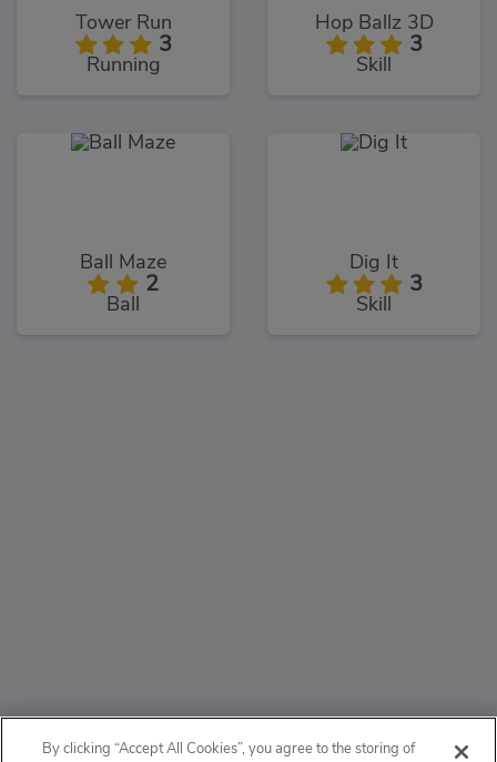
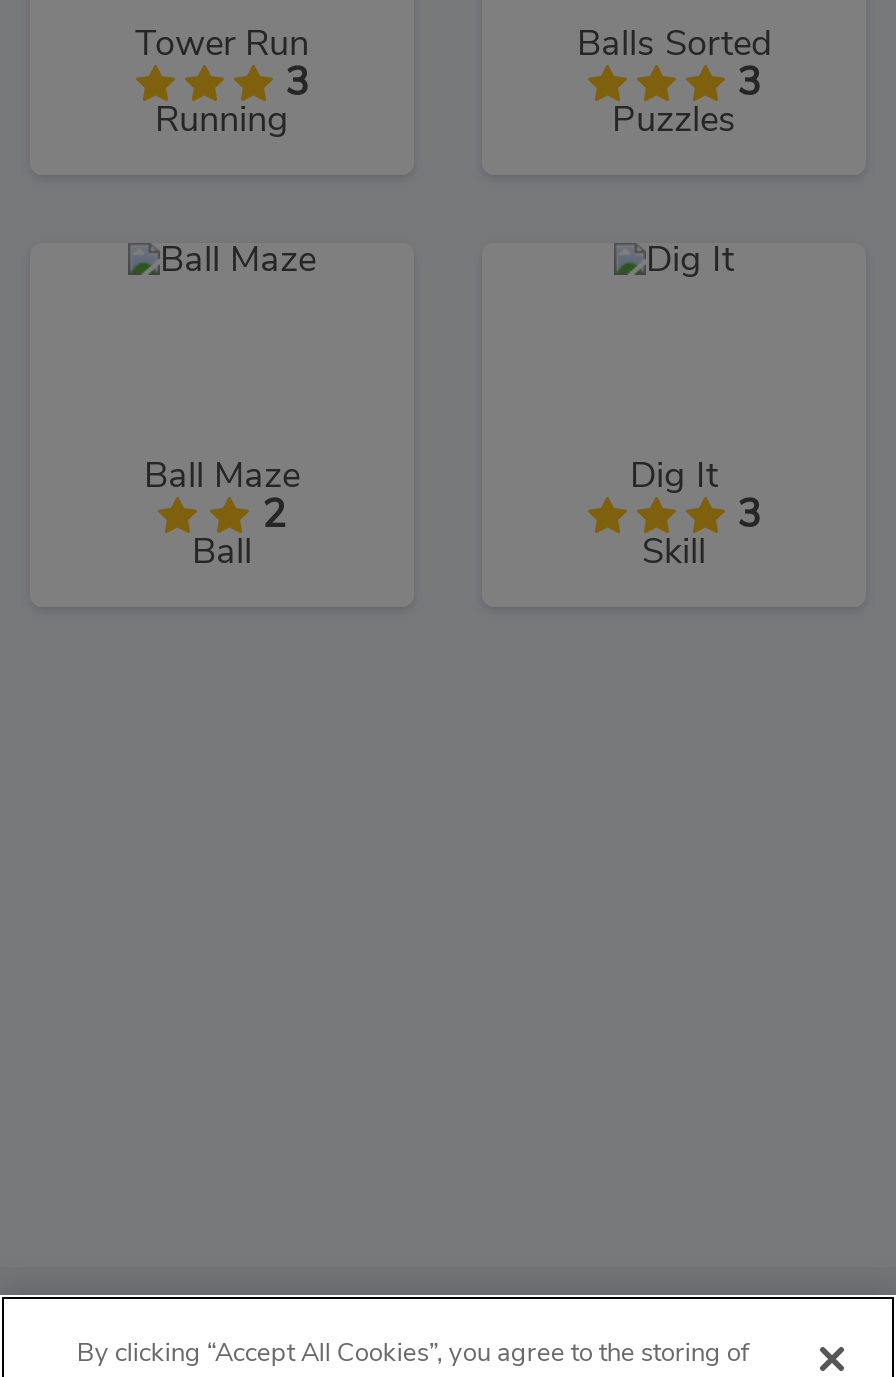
- Hop Ballz 3D
+ Balls Sorted

- Skill
+ Puzzles
